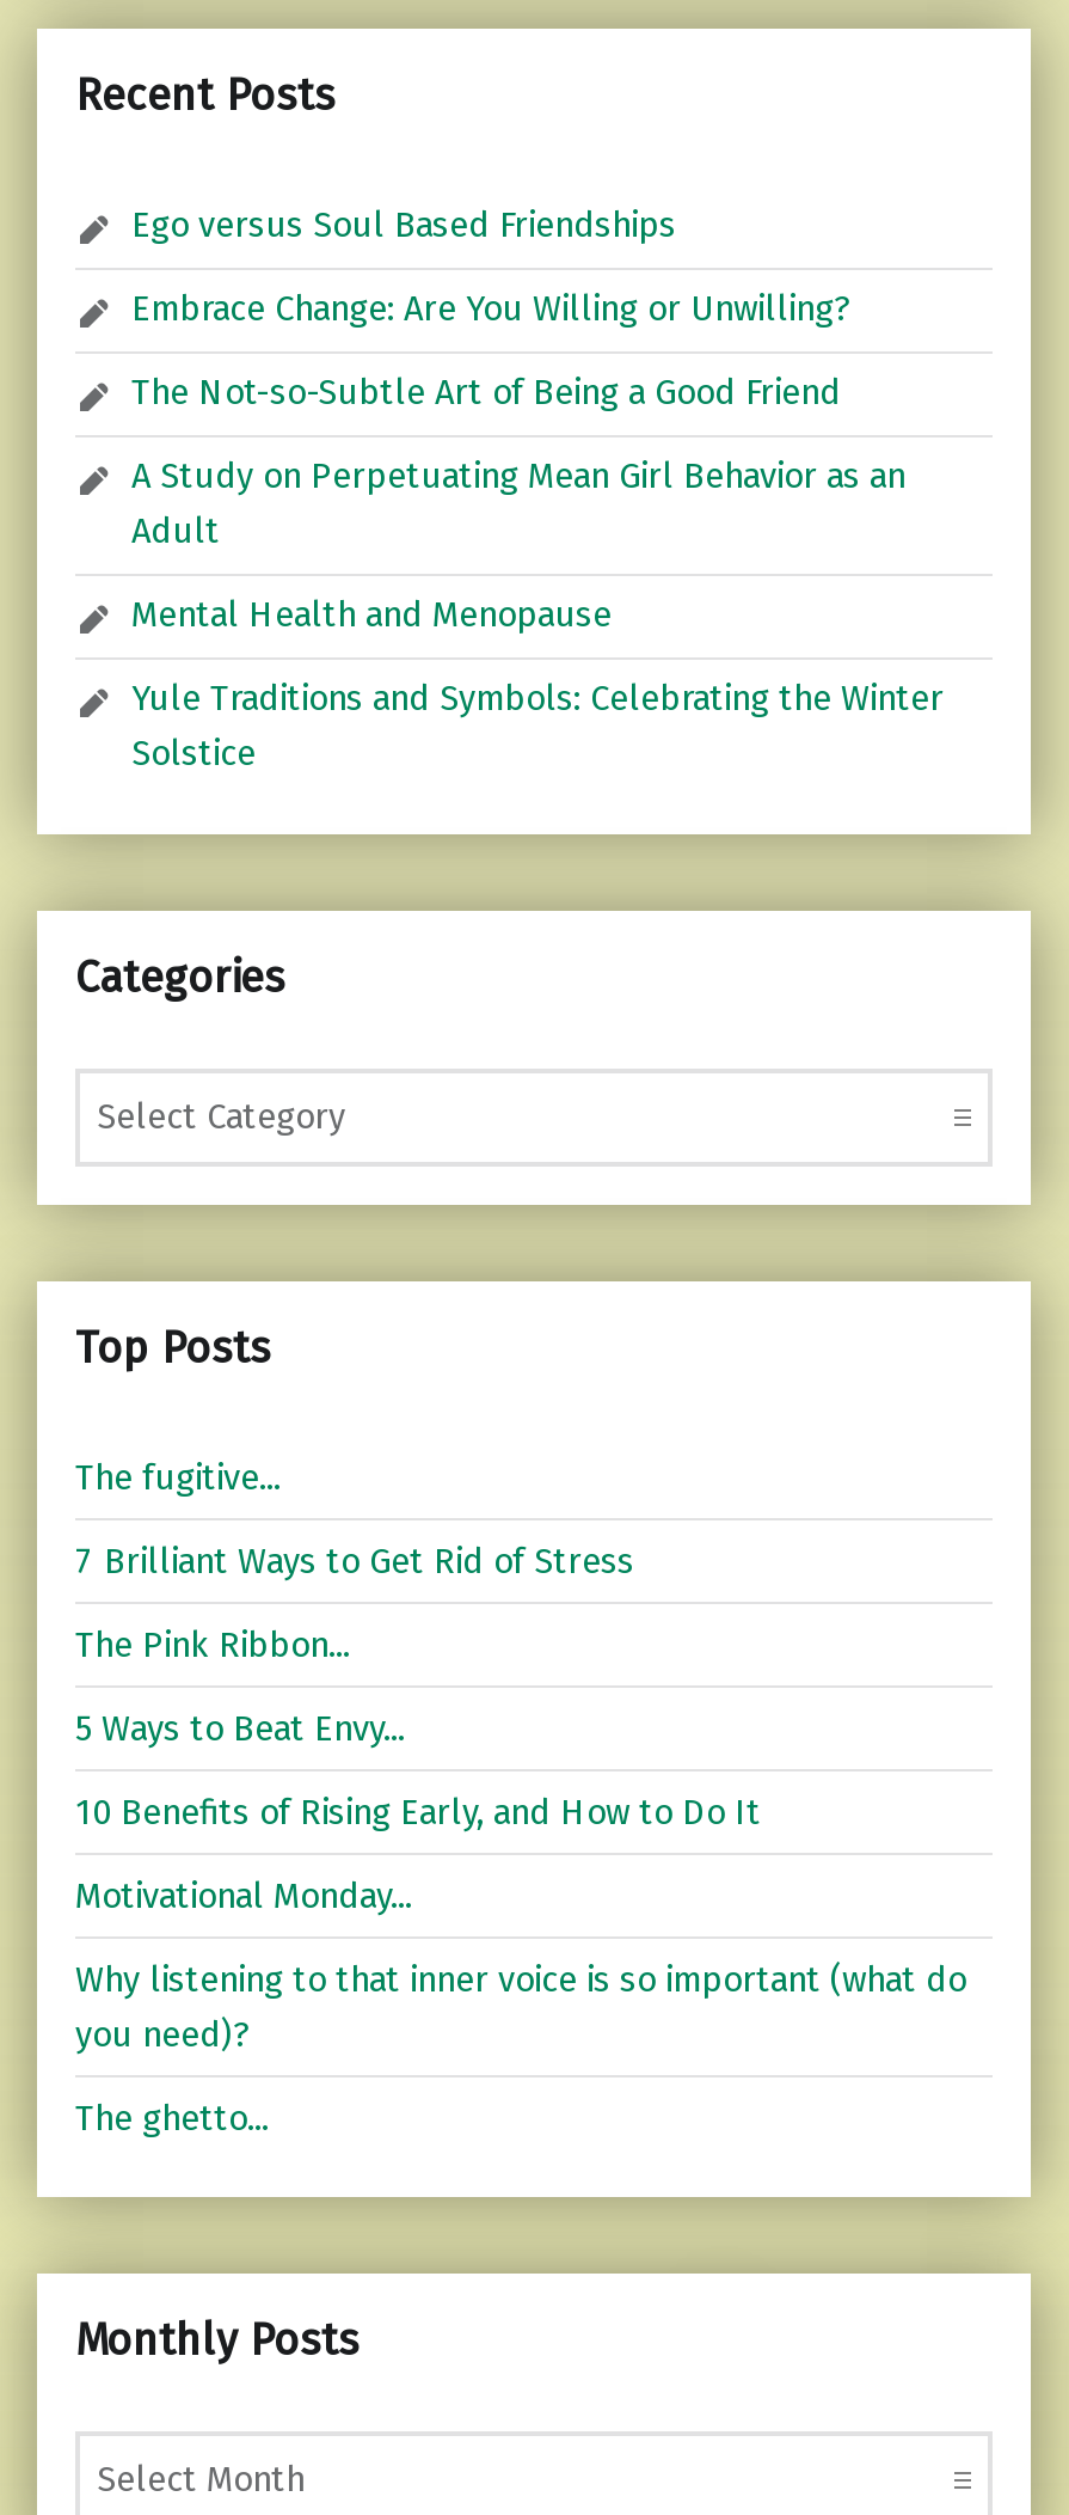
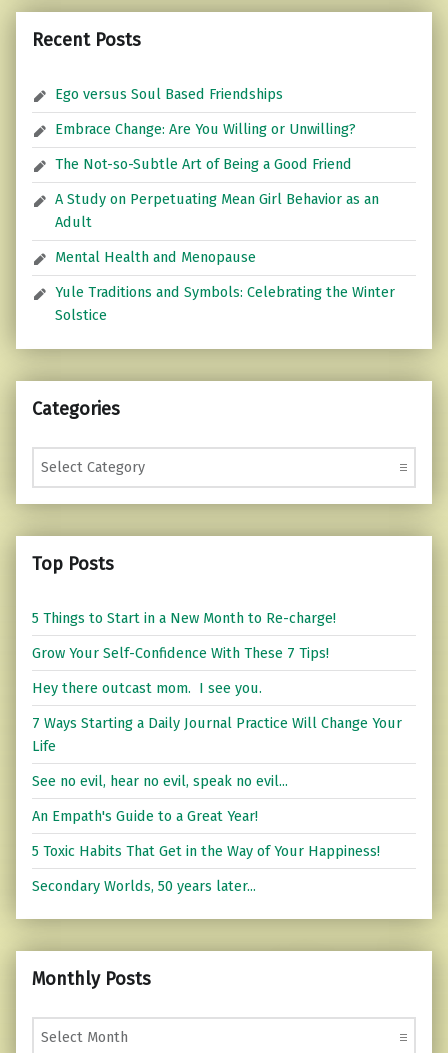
- The fugitive...
+ 5 Things to Start in a New Month to Re-charge!

- 7 Brilliant Ways to Get Rid of Stress
+ Grow Your Self-Confidence With These 7 Tips!

- The Pink Ribbon...
+ Hey there outcast mom. I see you.

- 5 Ways to Beat Envy...
+ 7 Ways Starting a Daily Journal Practice Will Change Your
+ Life

- 10 Benefits of Rising Early, and How to Do It
+ See no evil, hear no evil, speak no evil...

- Motivational Monday...
+ An Empath's Guide to a Great Year!

- Why listening to that inner voice is so important (what do
- you need)?
+ 5 Toxic Habits That Get in the Way of Your Happiness!

- The ghetto...
+ Secondary Worlds, 50 years later...
